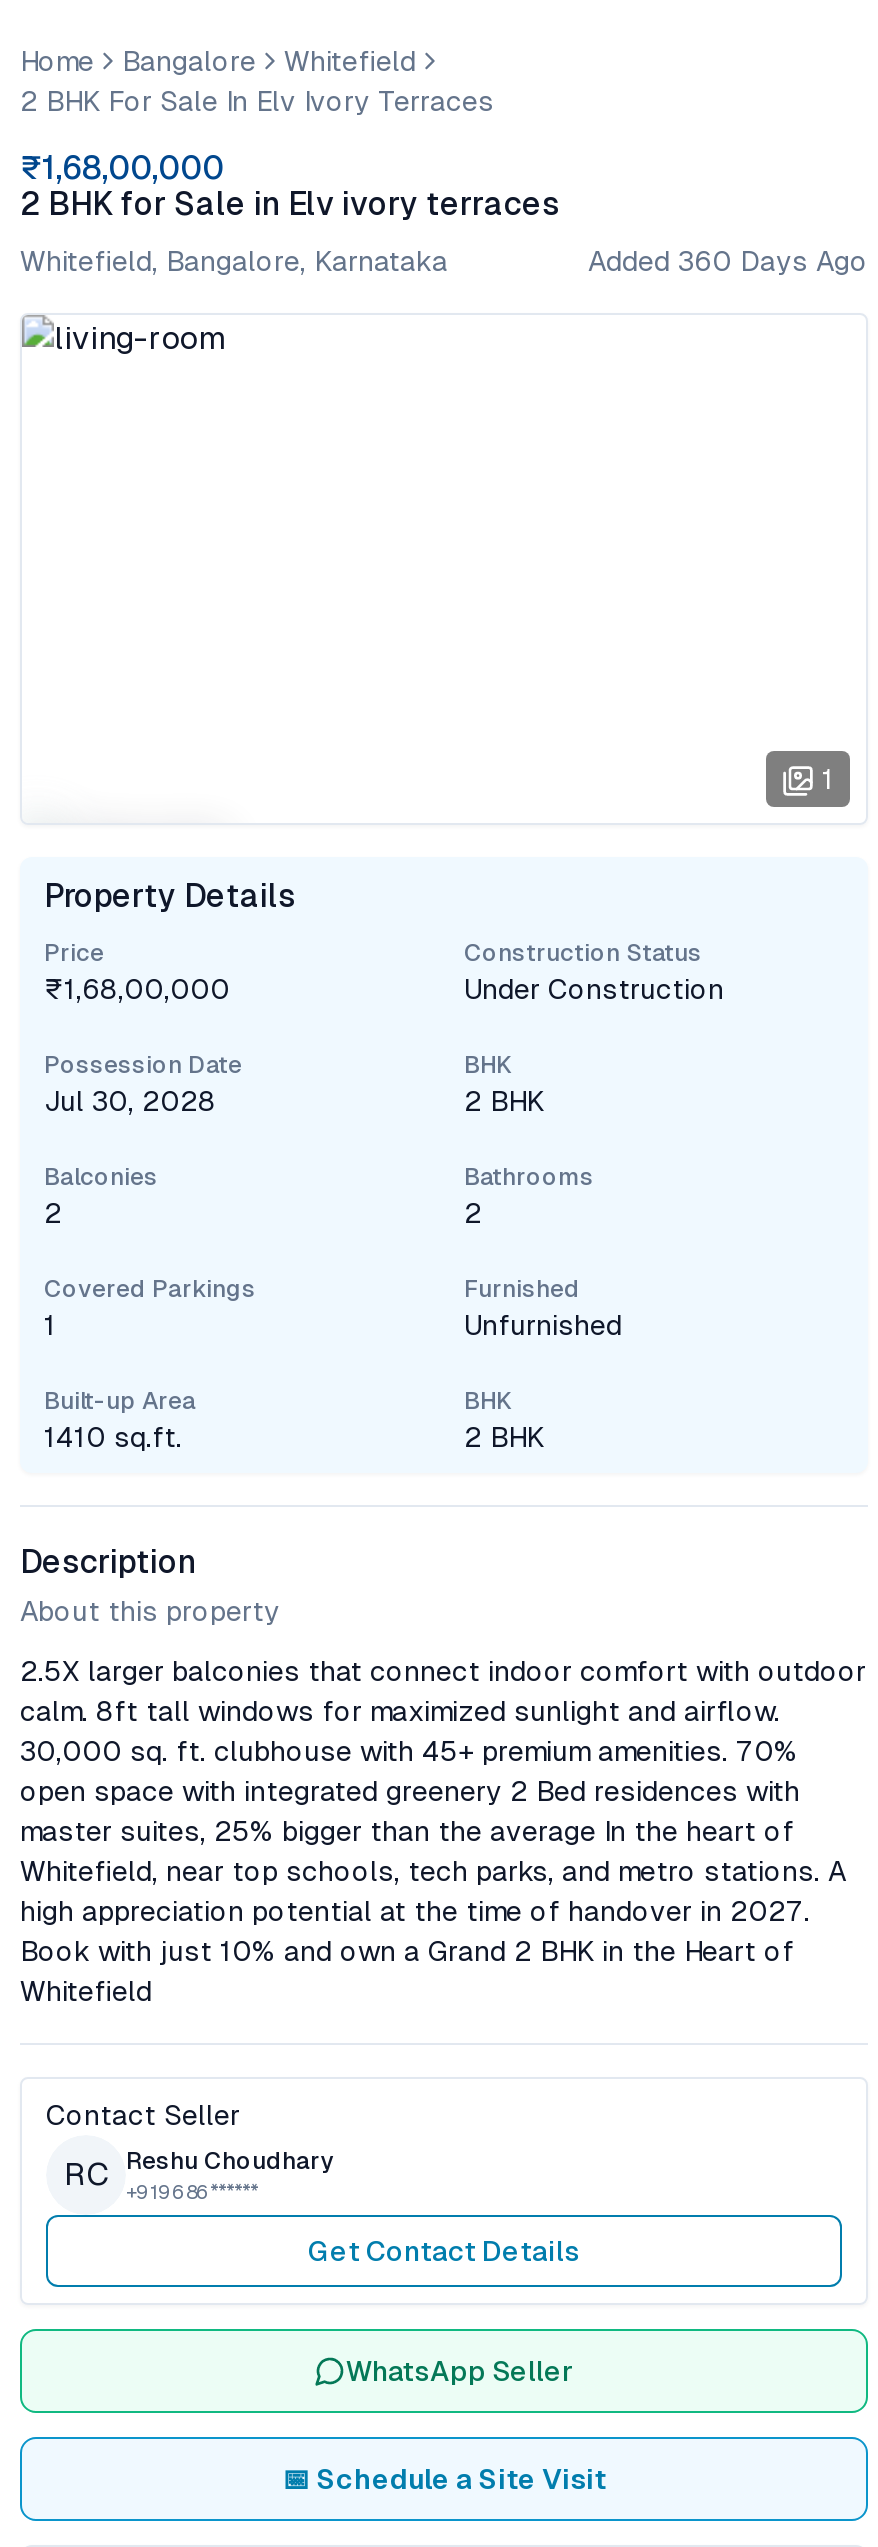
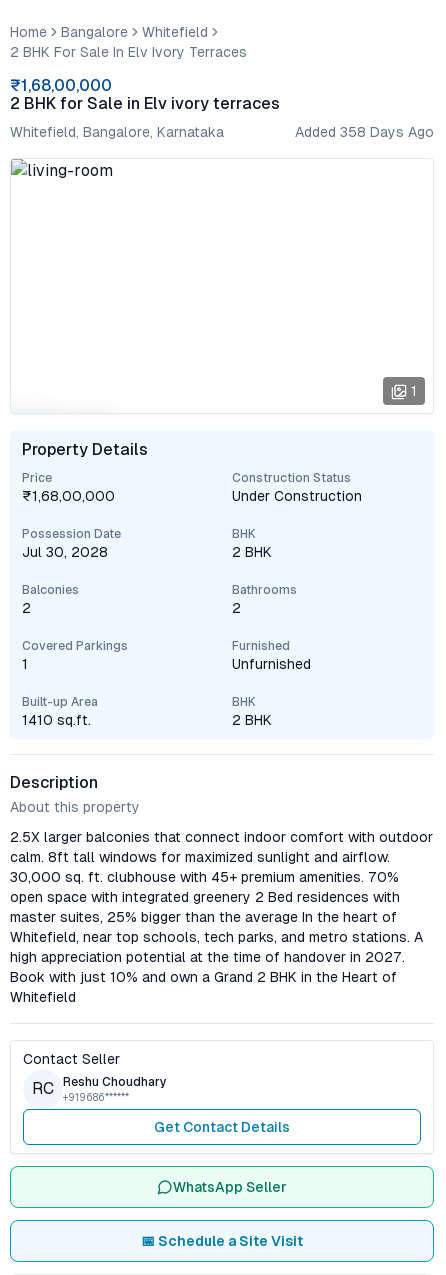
- Added 360 Days Ago
+ Added 358 Days Ago
